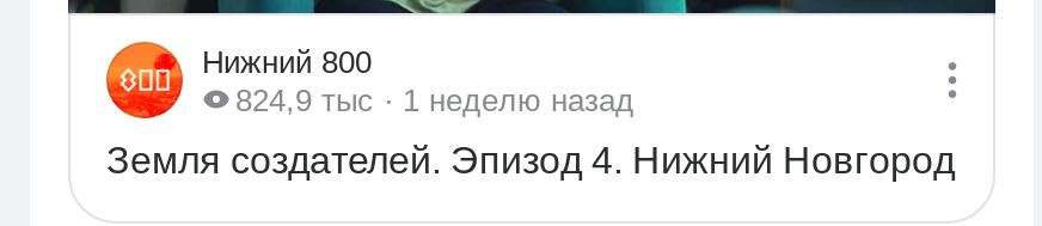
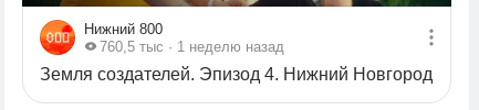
- 824,9 тыс · 1 неделю назад
+ 760,5 тыс · 1 неделю назад
